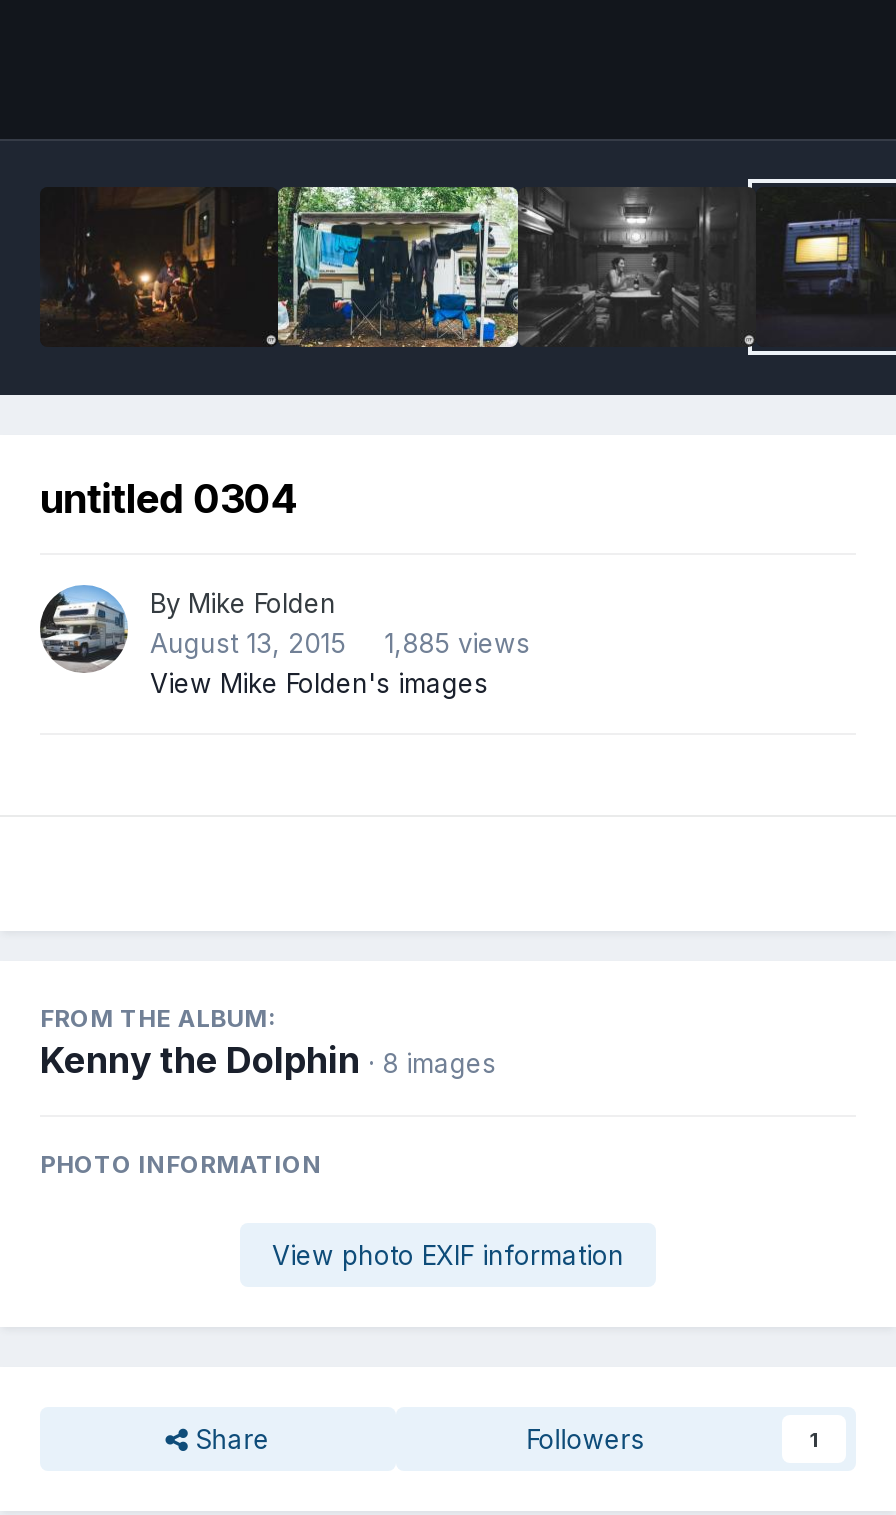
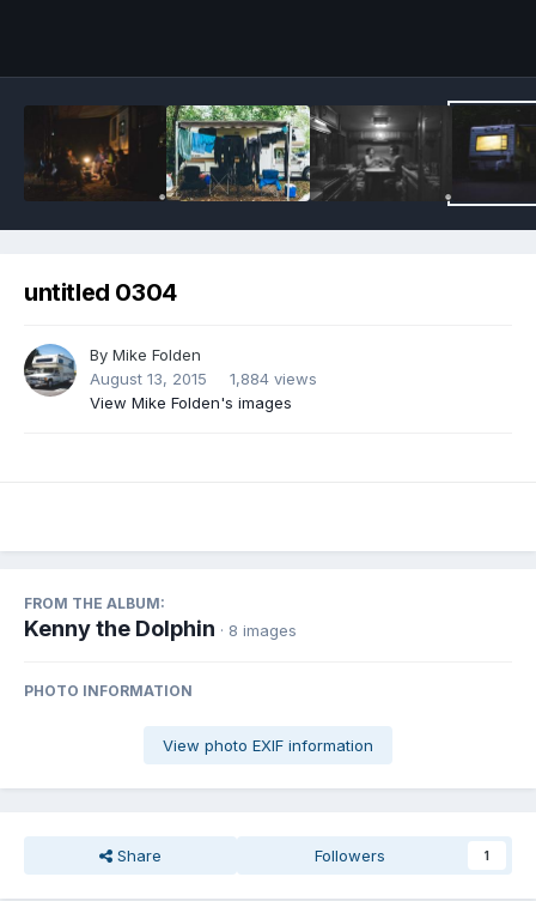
- August 13, 2015 1,885 views
+ August 13, 2015 1,884 views
